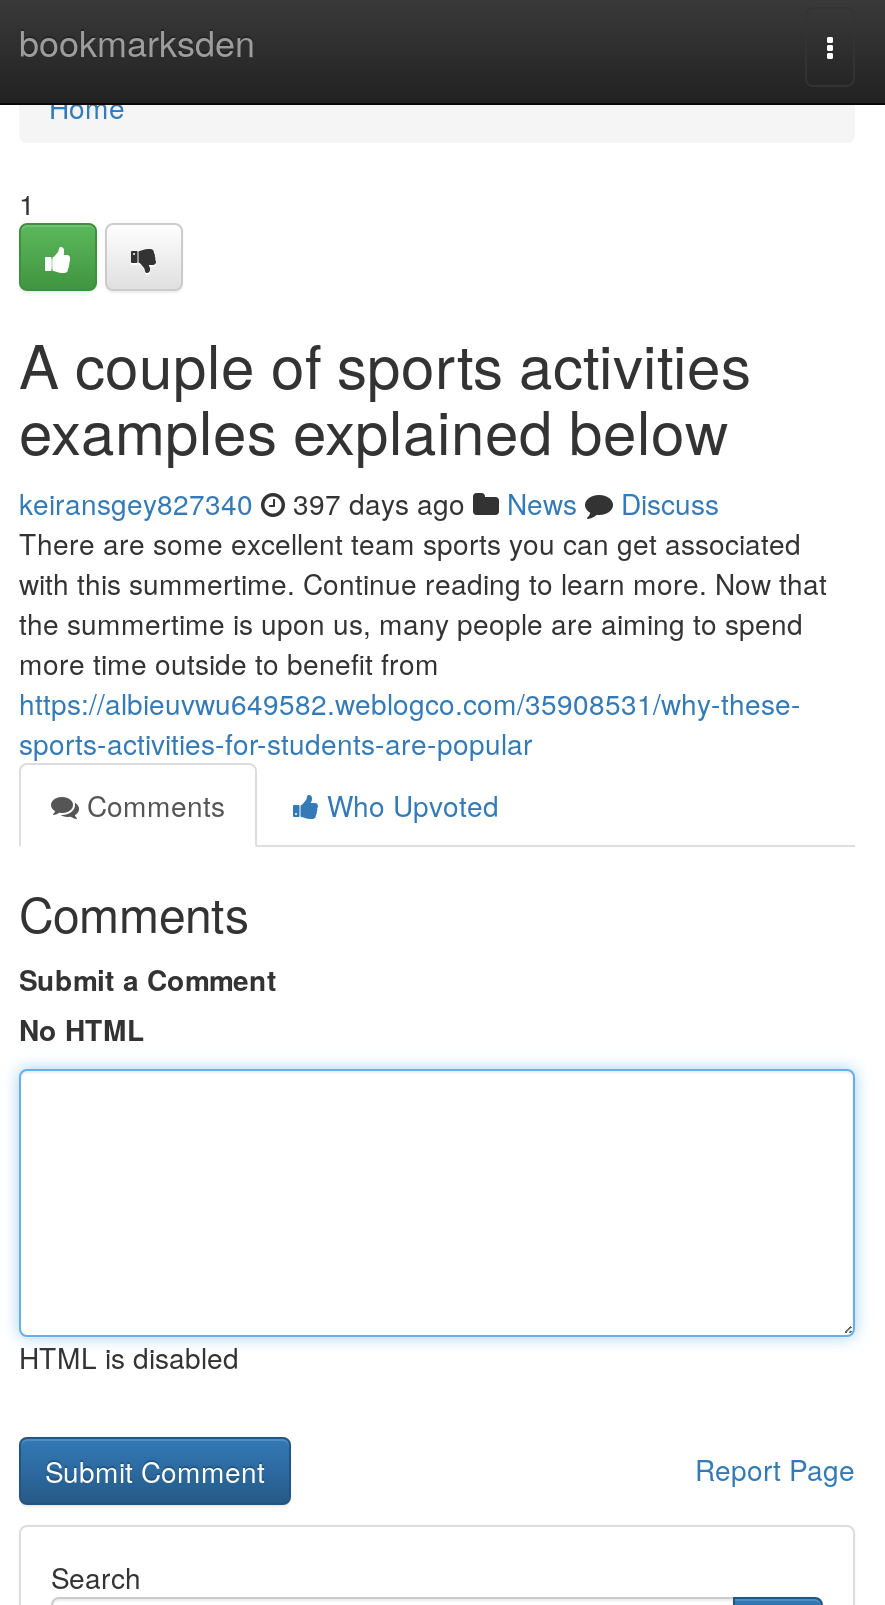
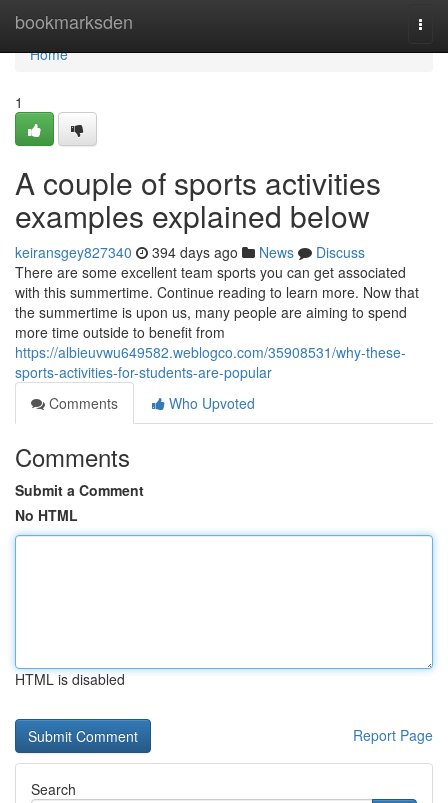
- keiransgey827340 397 days ago News Discuss
+ keiransgey827340 394 days ago News Discuss
